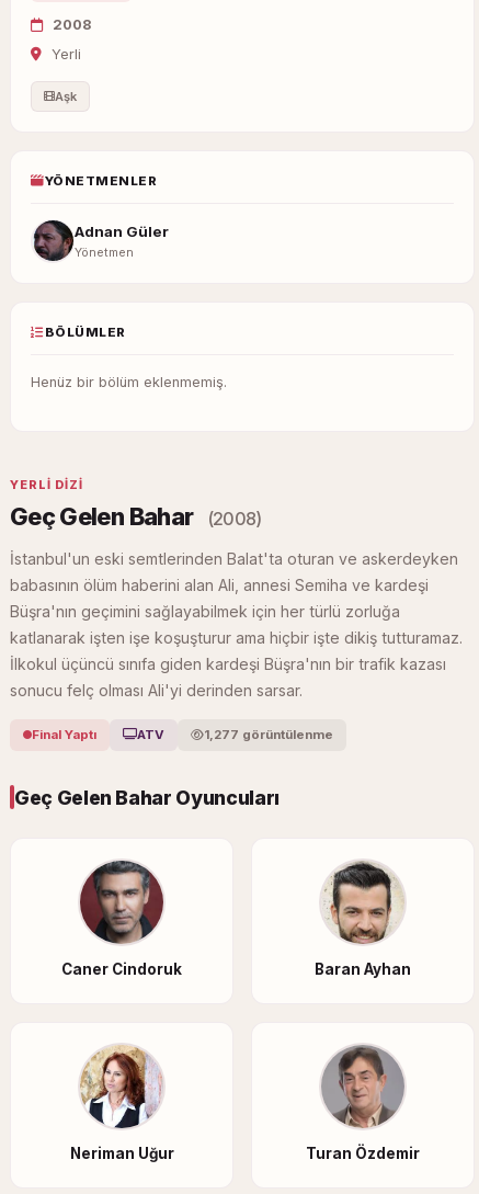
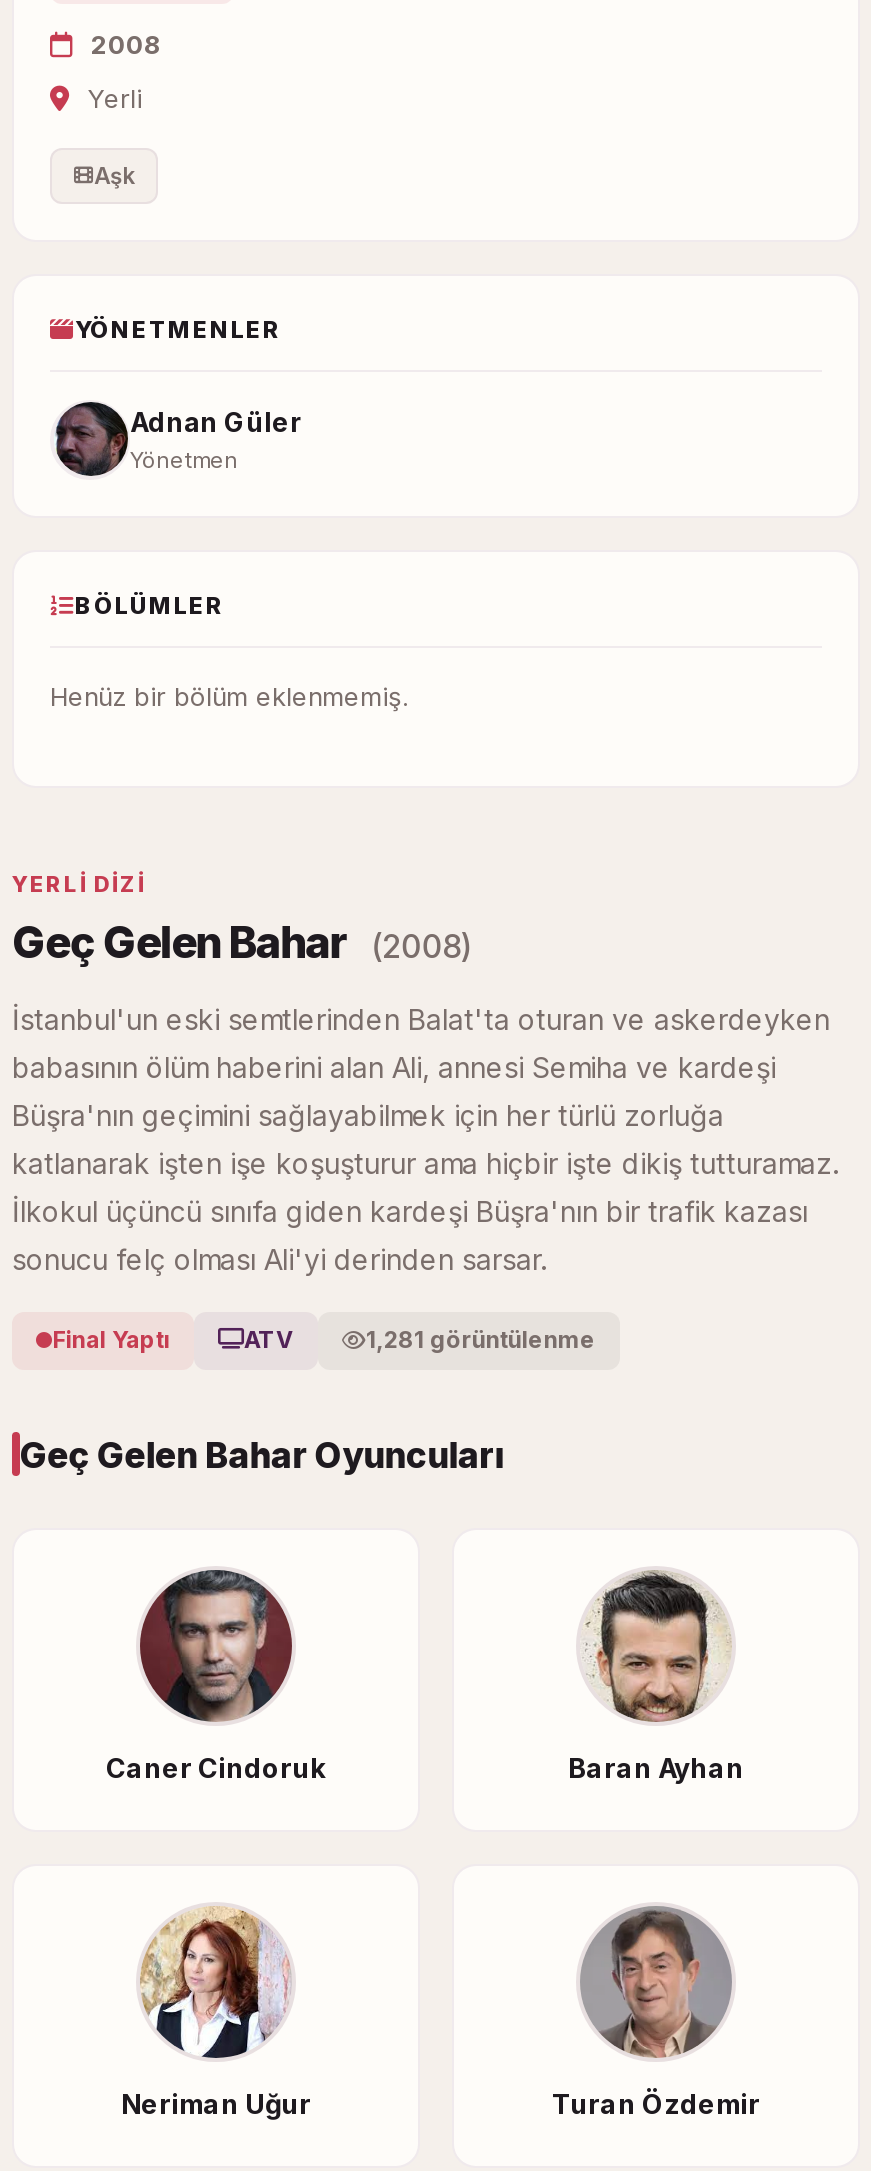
- 1,277 görüntülenme
+ 1,281 görüntülenme
